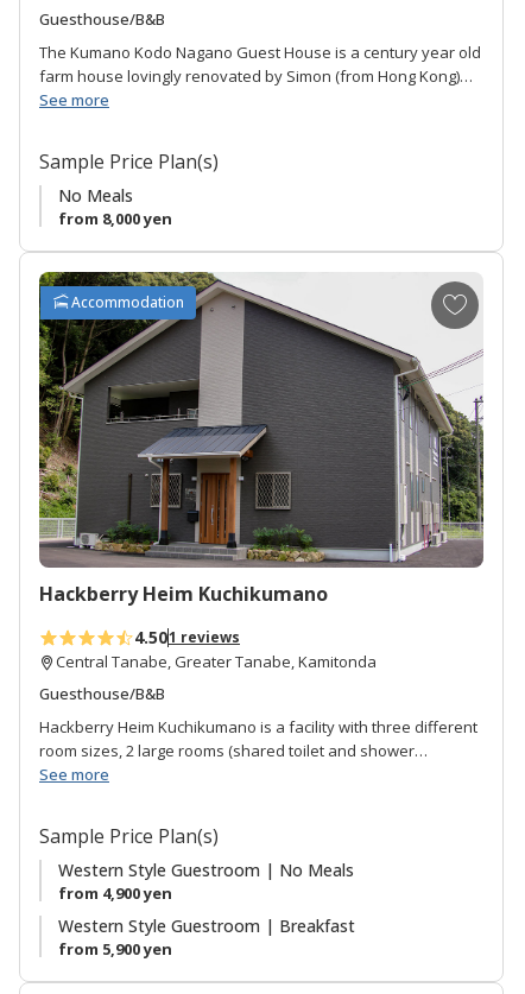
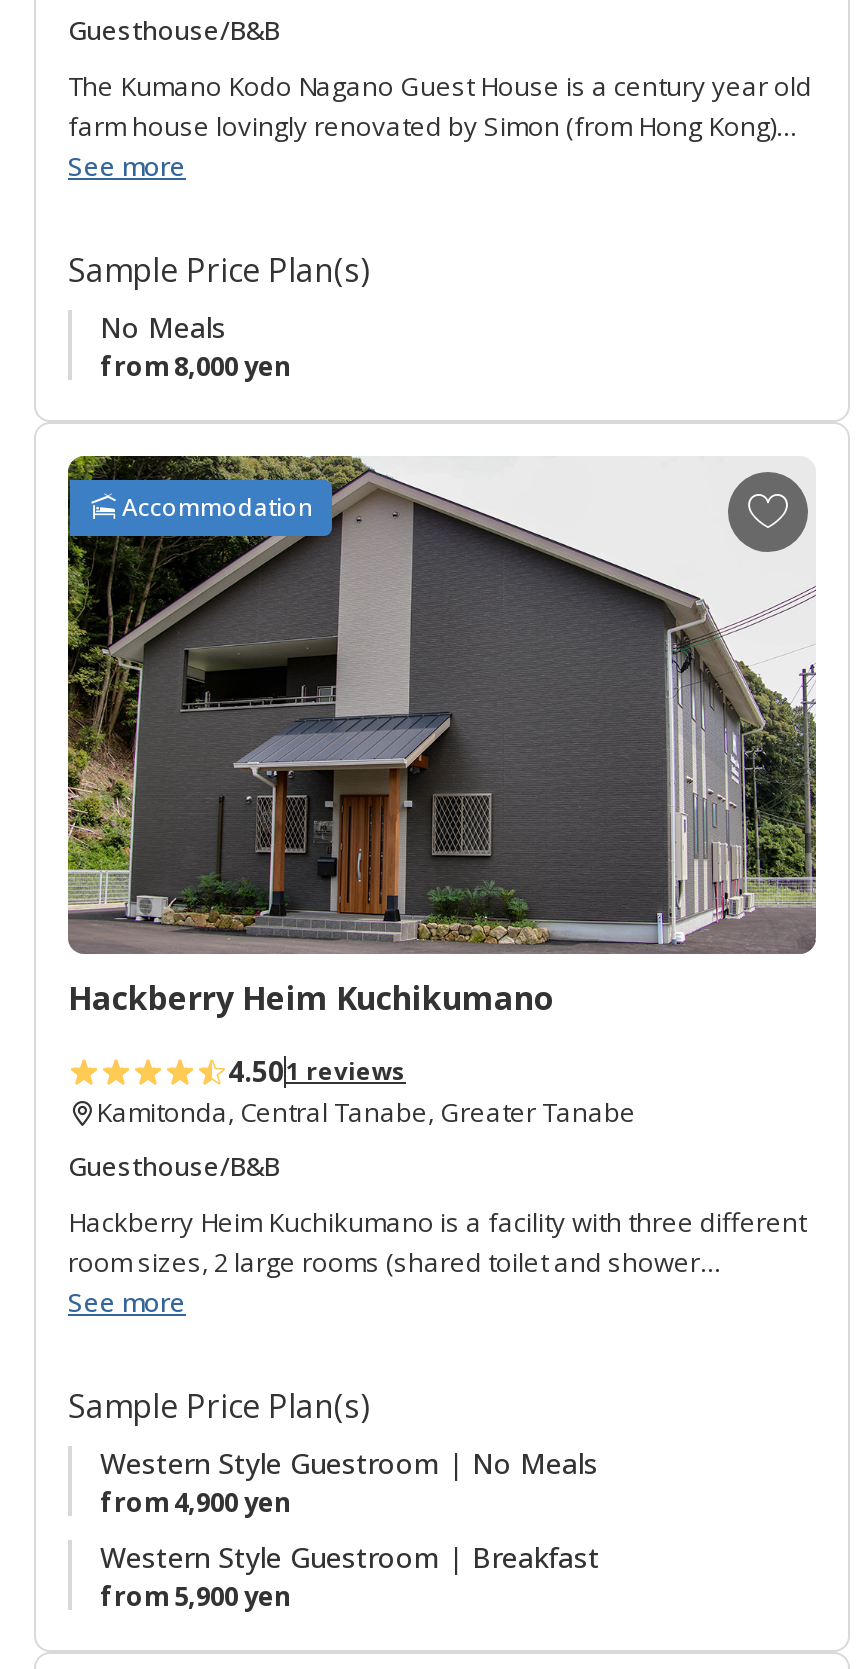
- Central Tanabe, Greater Tanabe, Kamitonda
+ Kamitonda, Central Tanabe, Greater Tanabe
